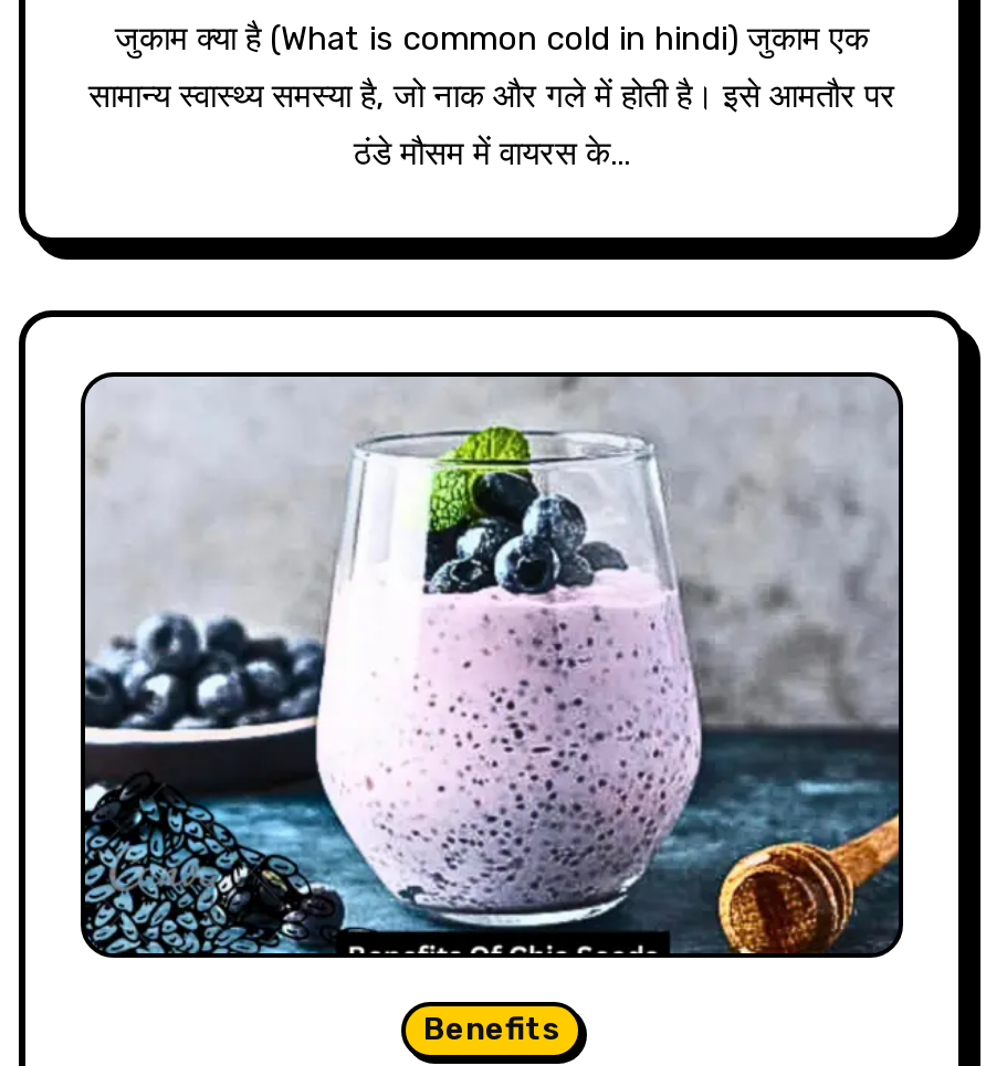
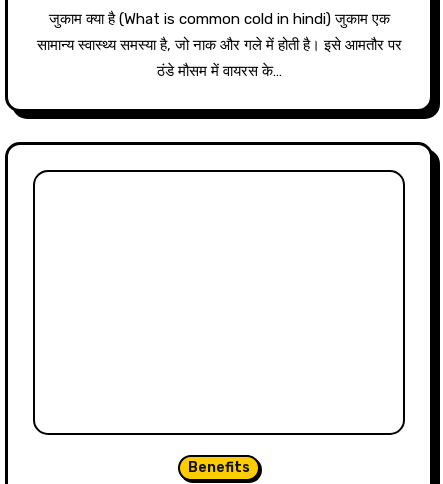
- [image]
